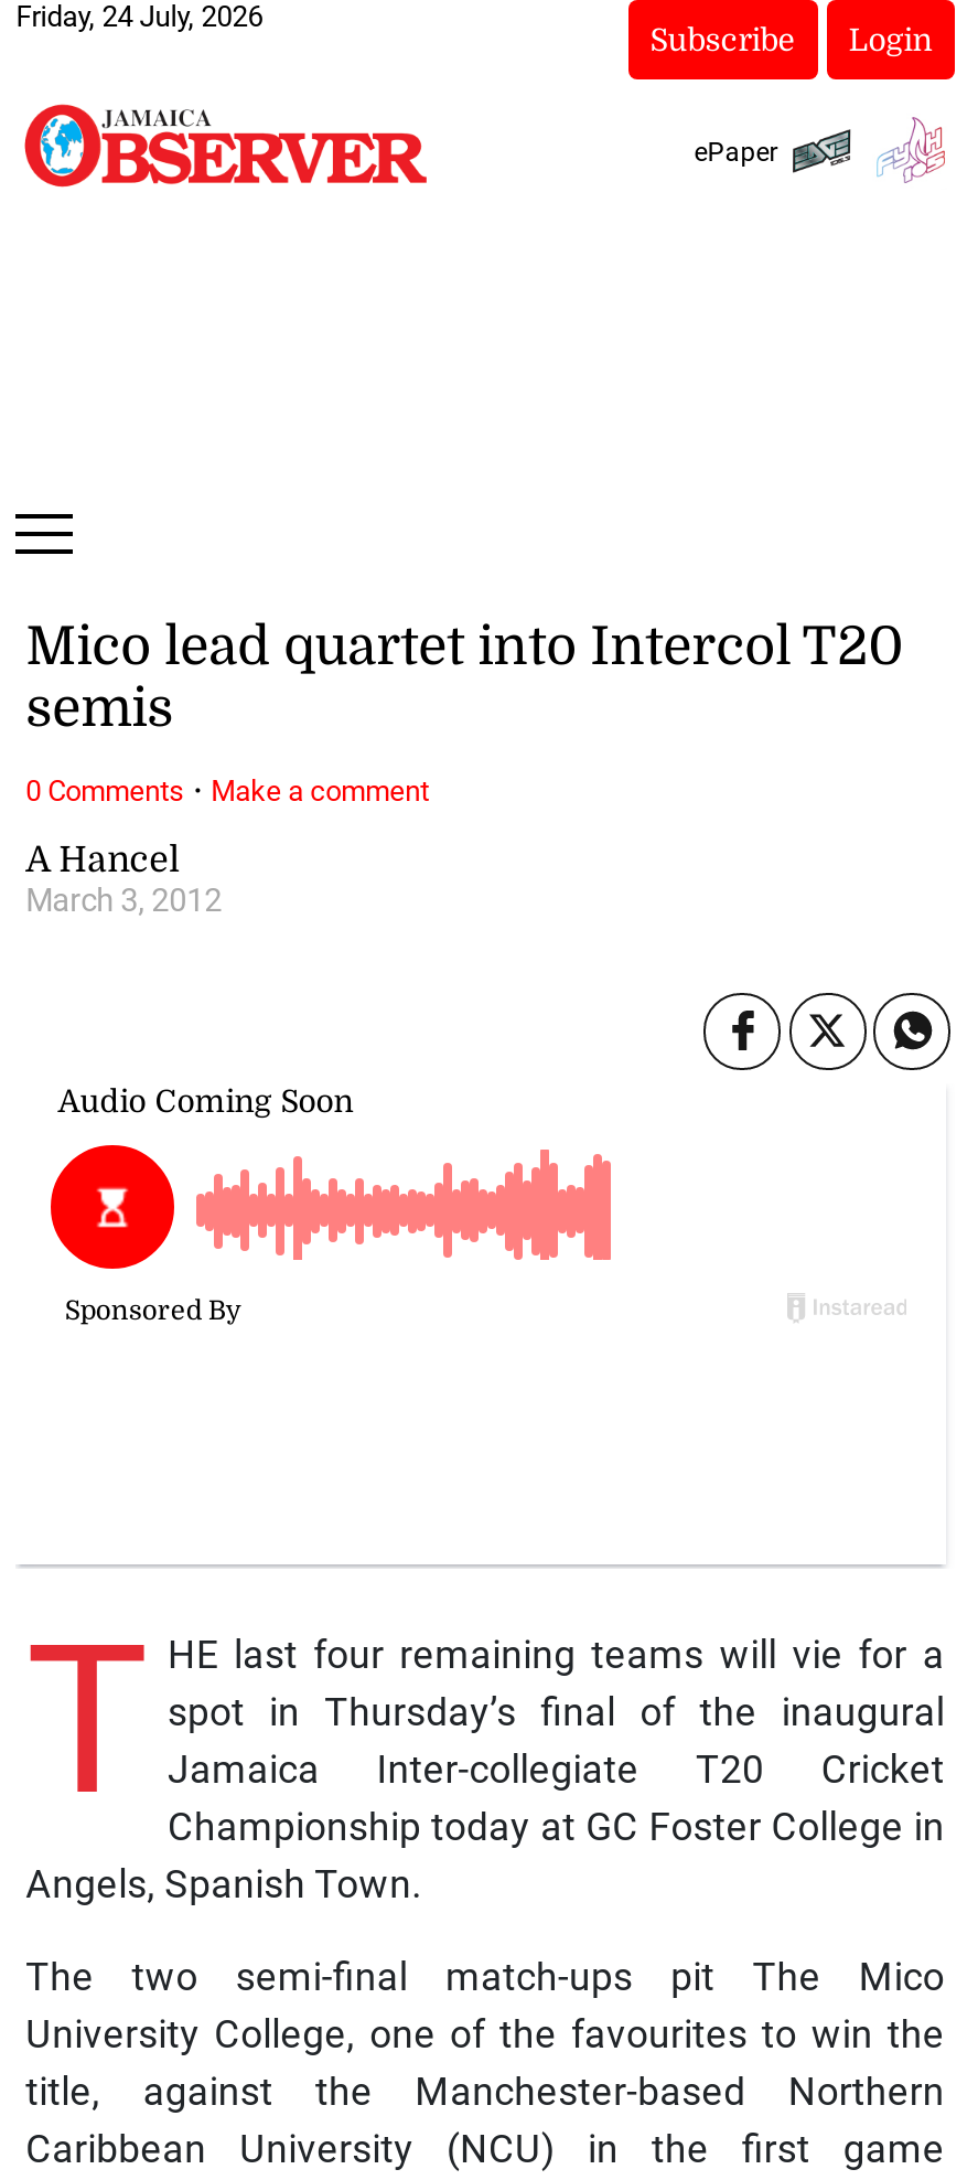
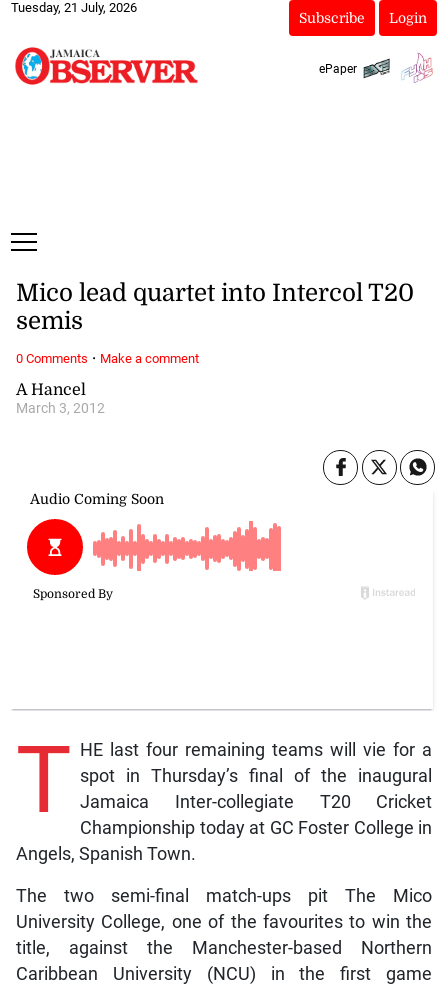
- Friday, 24 July, 2026
+ Tuesday, 21 July, 2026
